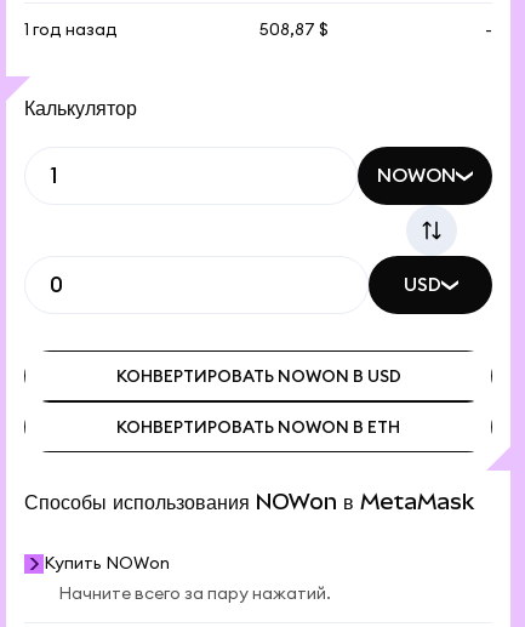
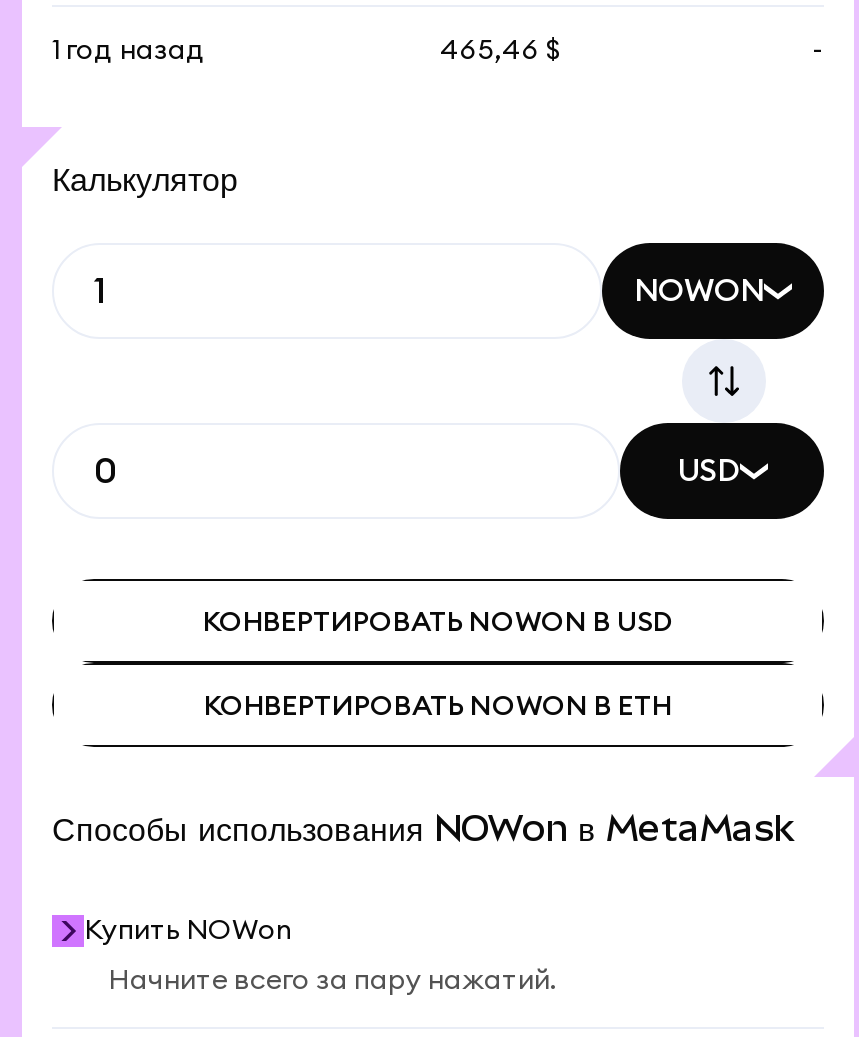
- 508,87 $
+ 465,46 $
